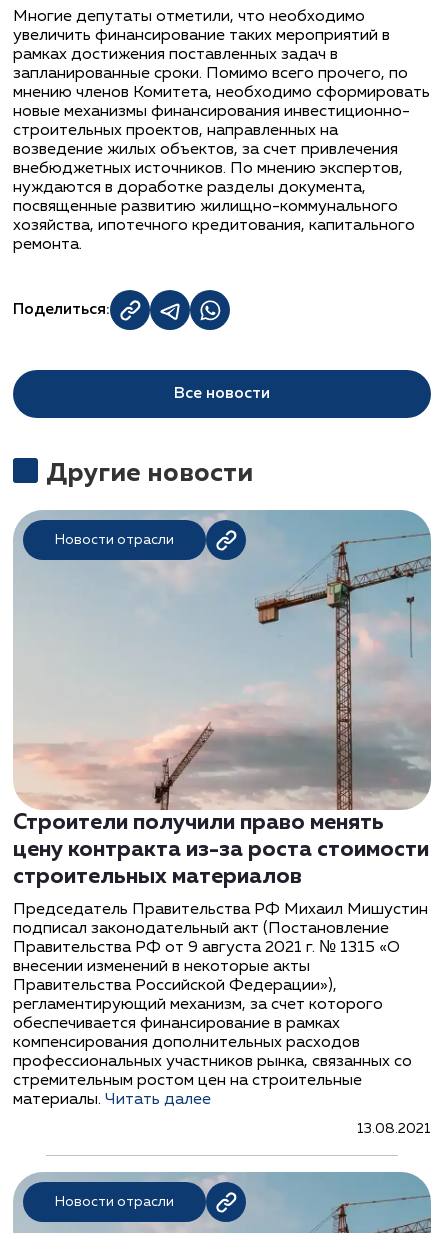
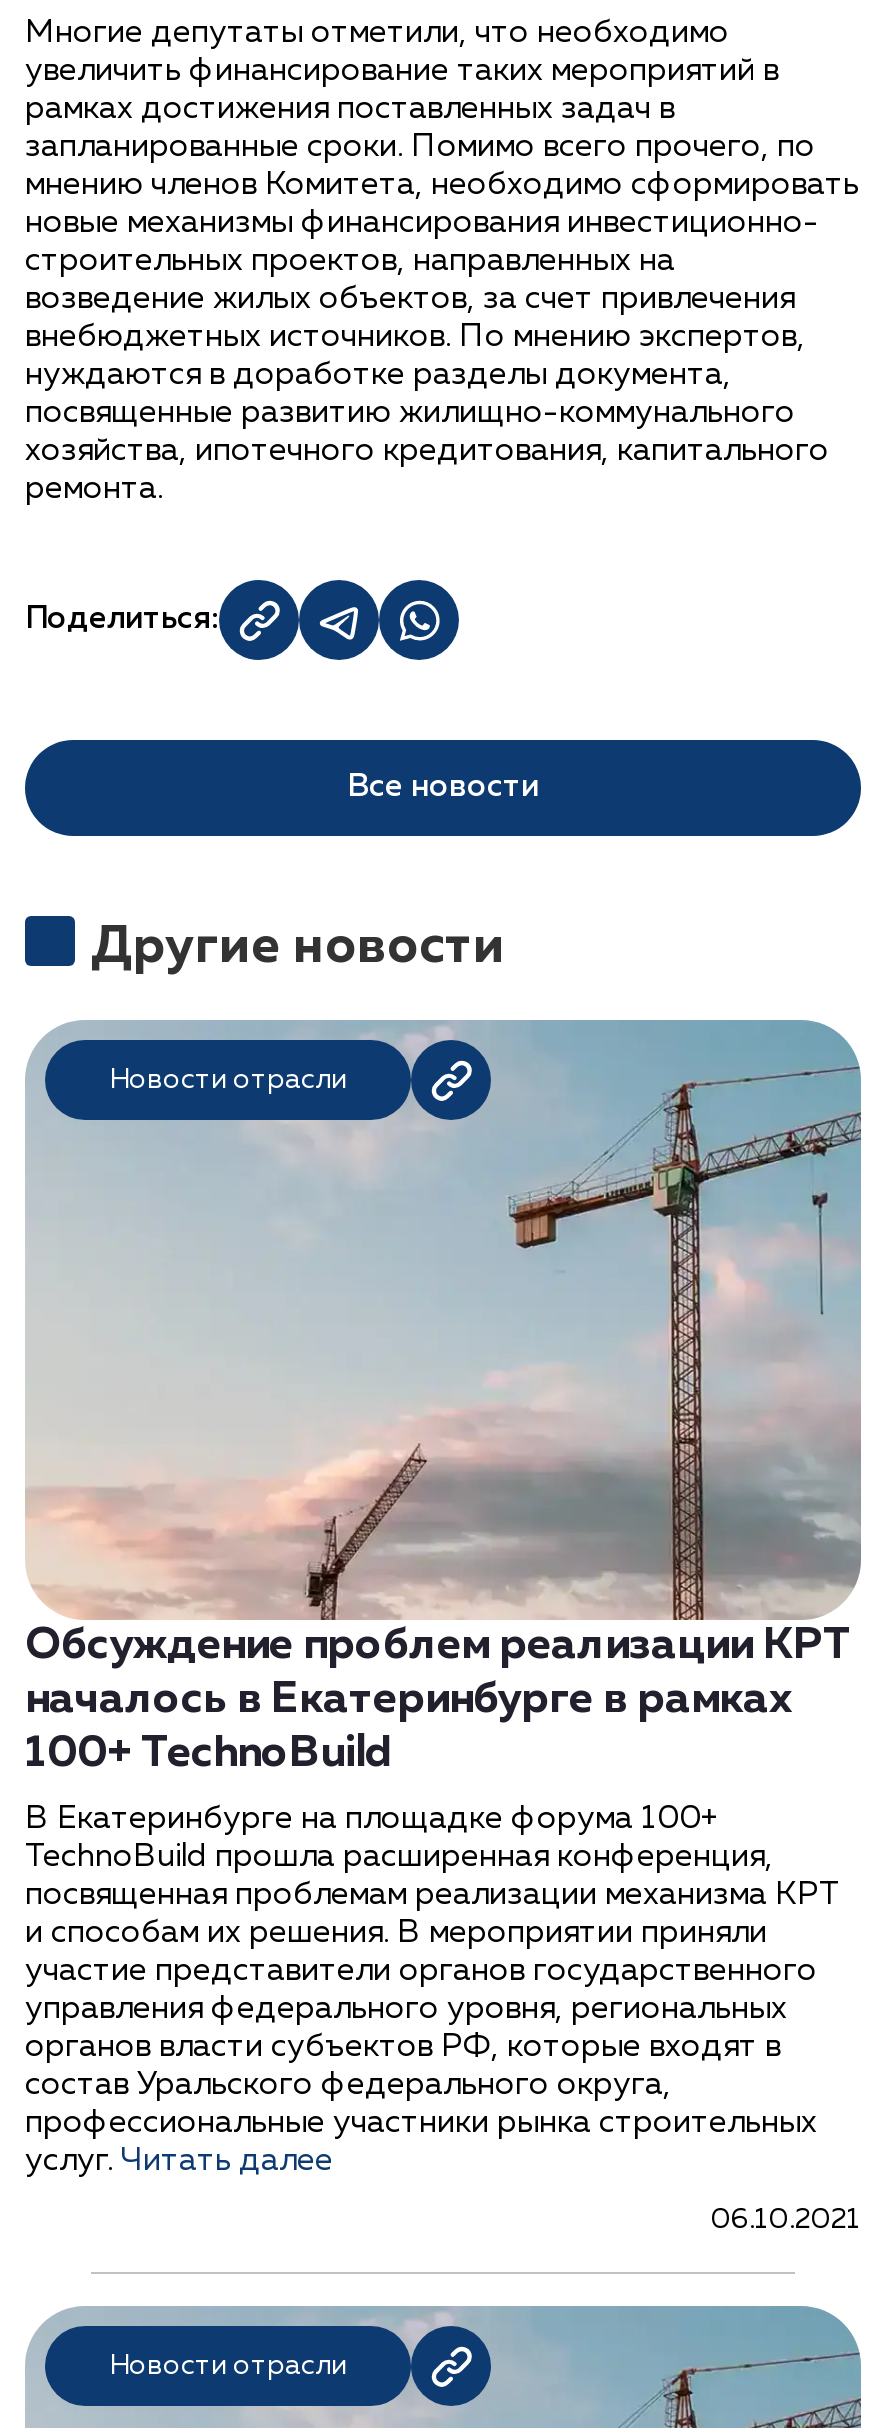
- Строители получили право менять
- цену контракта из-за роста стоимости
- строительных материалов
+ Обсуждение проблем реализации КРТ
+ началось в Екатеринбурге в рамках
+ 100+ TechnoBuild

- Председатель Правительства РФ Михаил Мишустин
- подписал законодательный акт (Постановление
- Правительства РФ от 9 августа 2021 г. № 1315 «О
- внесении изменений в некоторые акты
- Правительства Российской Федерации»),
- регламентирующий механизм, за счет которого
- обеспечивается финансирование в рамках
- компенсирования дополнительных расходов
- профессиональных участников рынка, связанных со
- стремительным ростом цен на строительные
- материалы. Читать далее
+ В Екатеринбурге на площадке форума 100+
+ TechnoBuild прошла расширенная конференция,
+ посвященная проблемам реализации механизма КРТ
+ и способам их решения. В мероприятии приняли
+ участие представители органов государственного
+ управления федерального уровня, региональных
+ органов власти субъектов РФ, которые входят в
+ состав Уральского федерального округа,
+ профессиональные участники рынка строительных
+ услуг. Читать далее

- 13.08.2021
+ 06.10.2021
